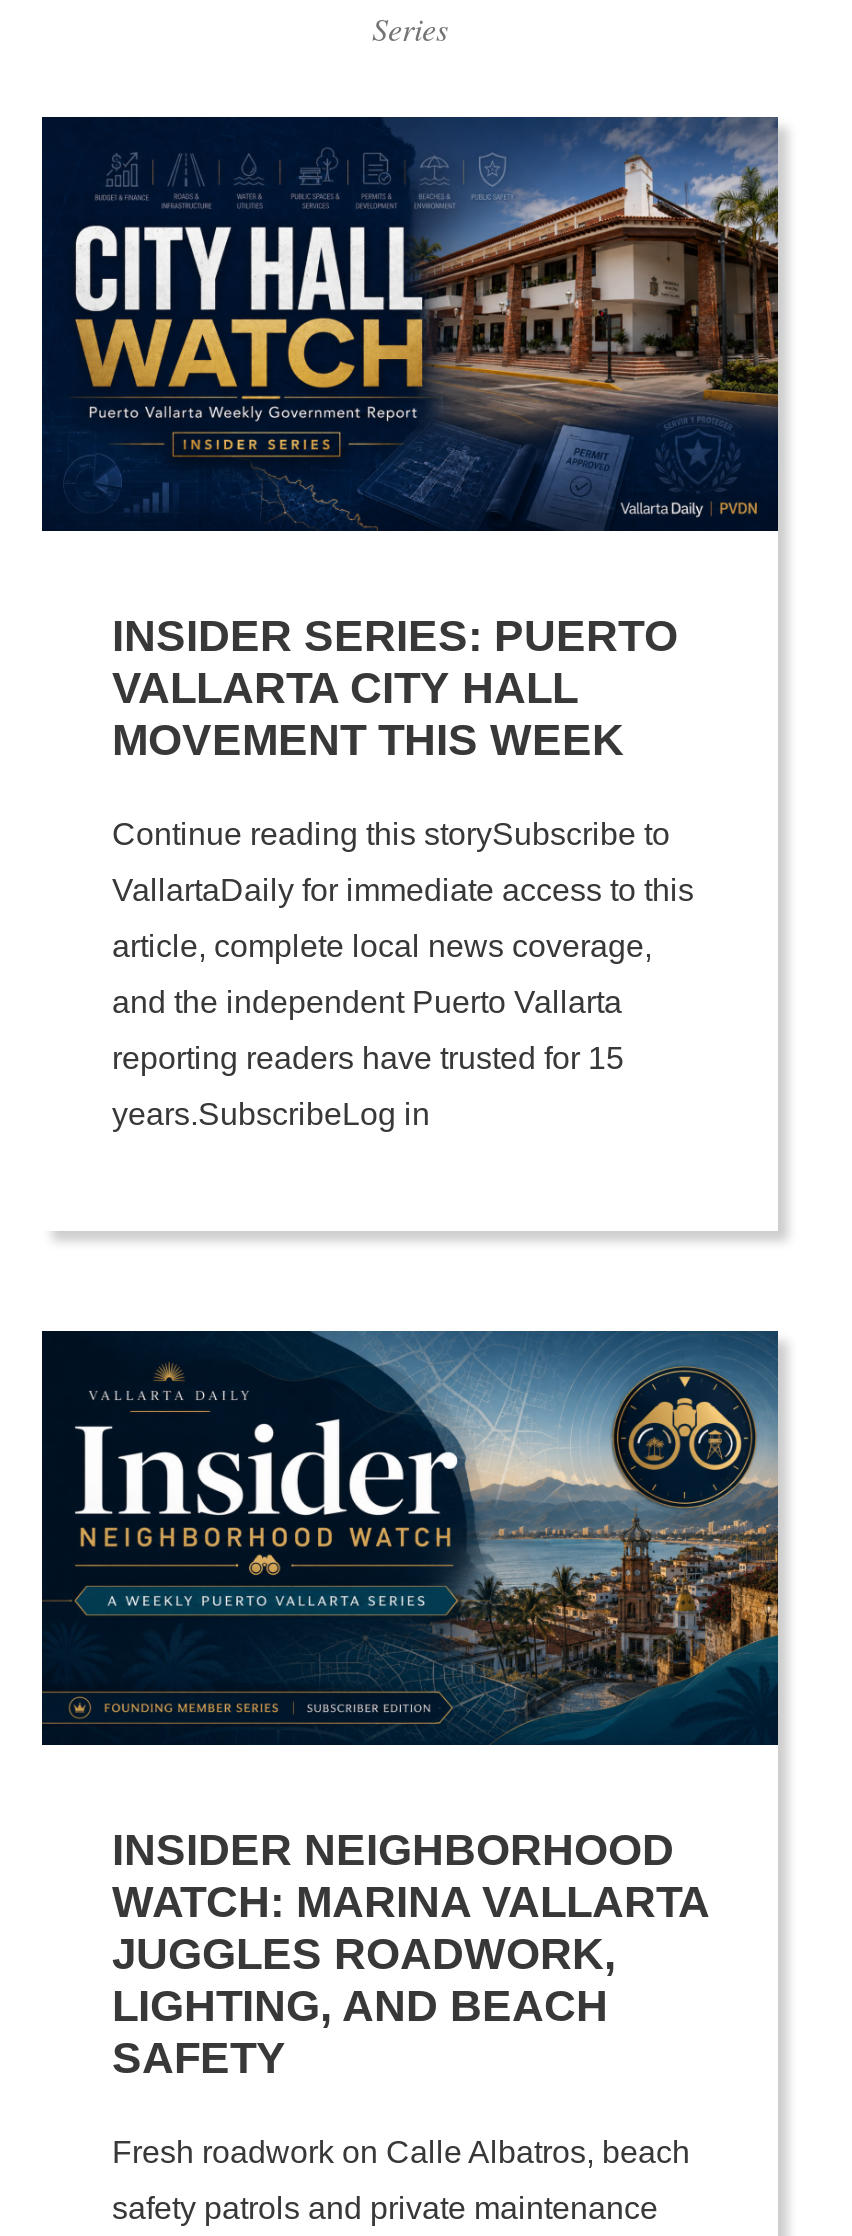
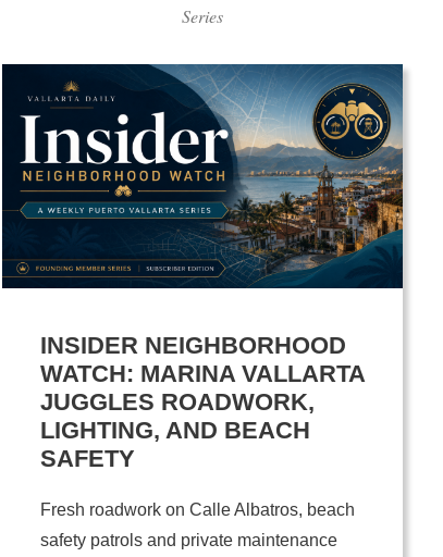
- [image]
- INSIDER SERIES: PUERTO
- VALLARTA CITY HALL
- MOVEMENT THIS WEEK
- Continue reading this storySubscribe to
- VallartaDaily for immediate access to this
- article, complete local news coverage,
- and the independent Puerto Vallarta
- reporting readers have trusted for 15
- years.SubscribeLog in
